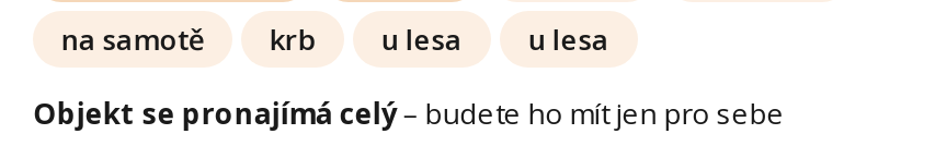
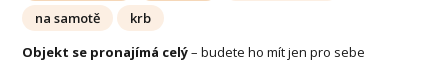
- u lesa
- u lesa
